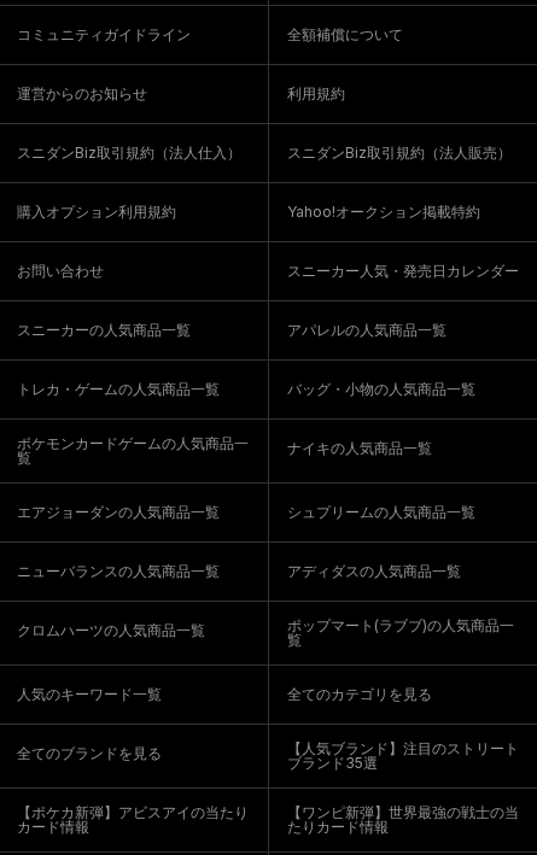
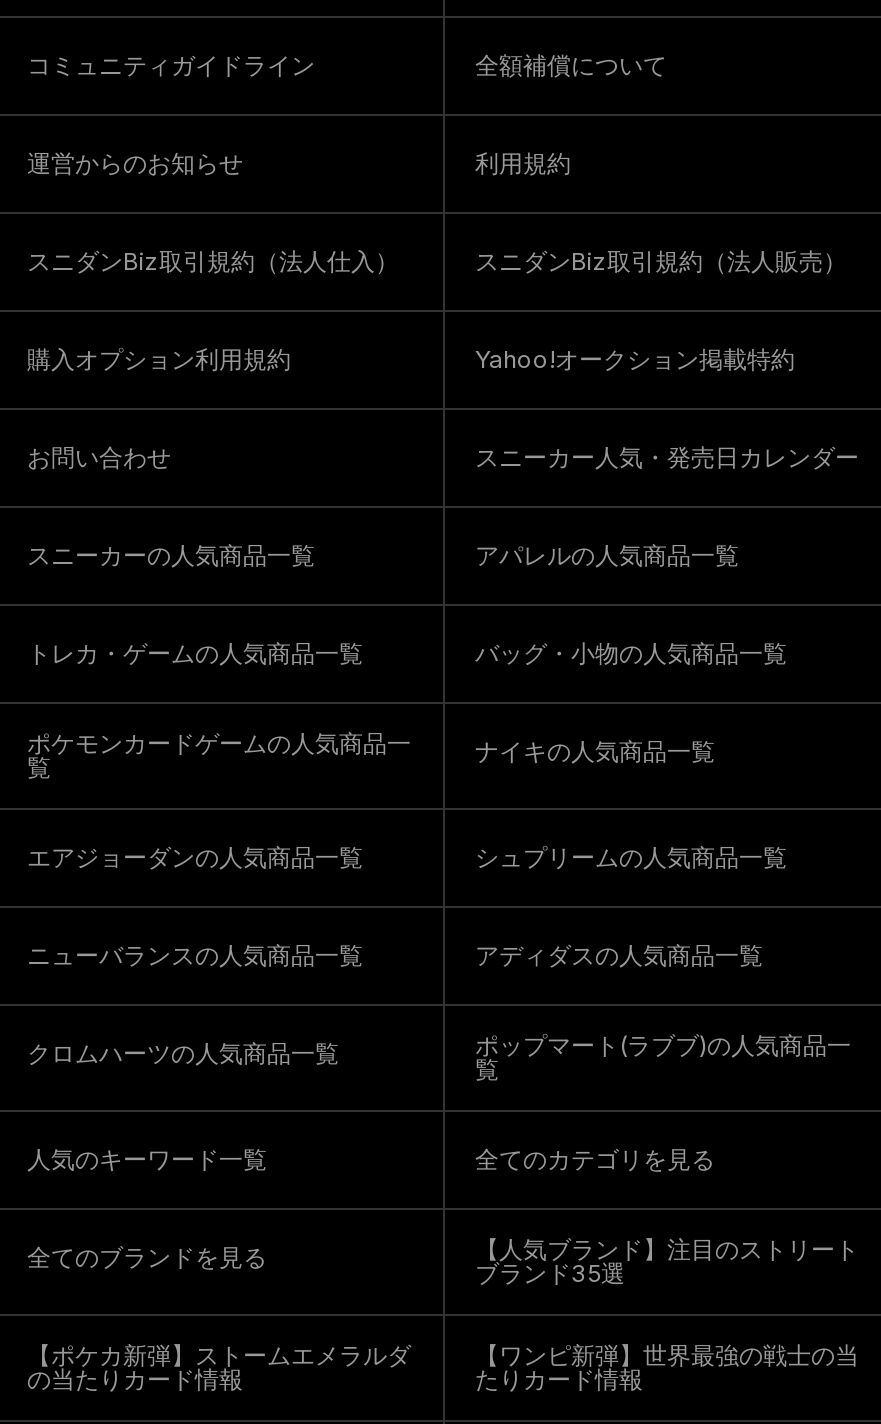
- 【ポケカ新弾】アビスアイの当たり
- カード情報
+ 【ポケカ新弾】ストームエメラルダ
+ の当たりカード情報
